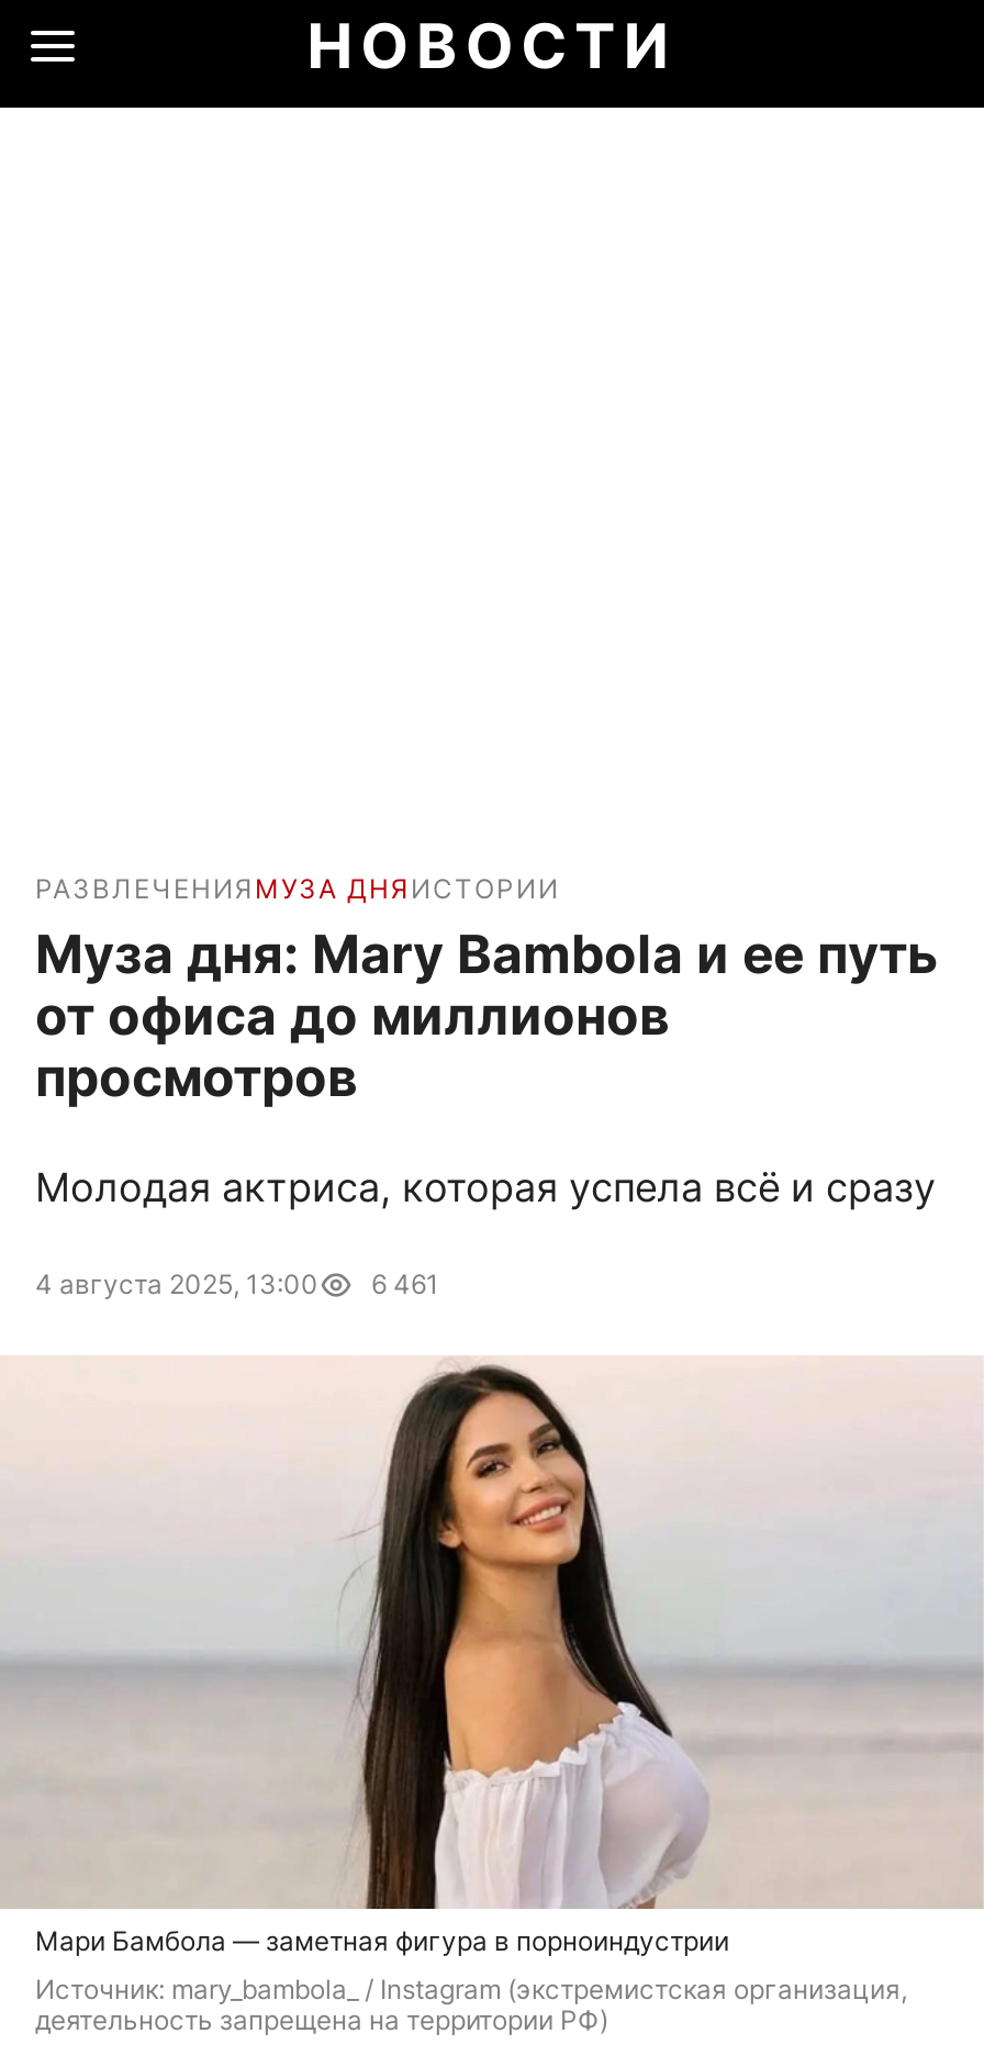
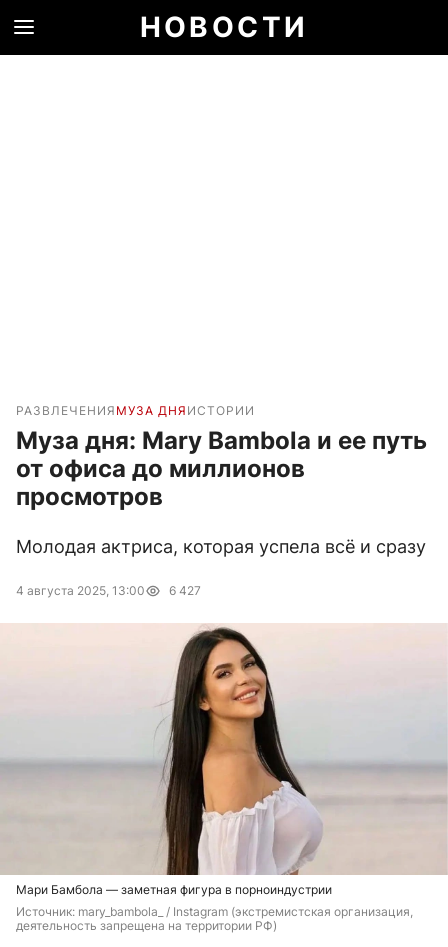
- 4 августа 2025, 13:00 6 461
+ 4 августа 2025, 13:00 6 427
